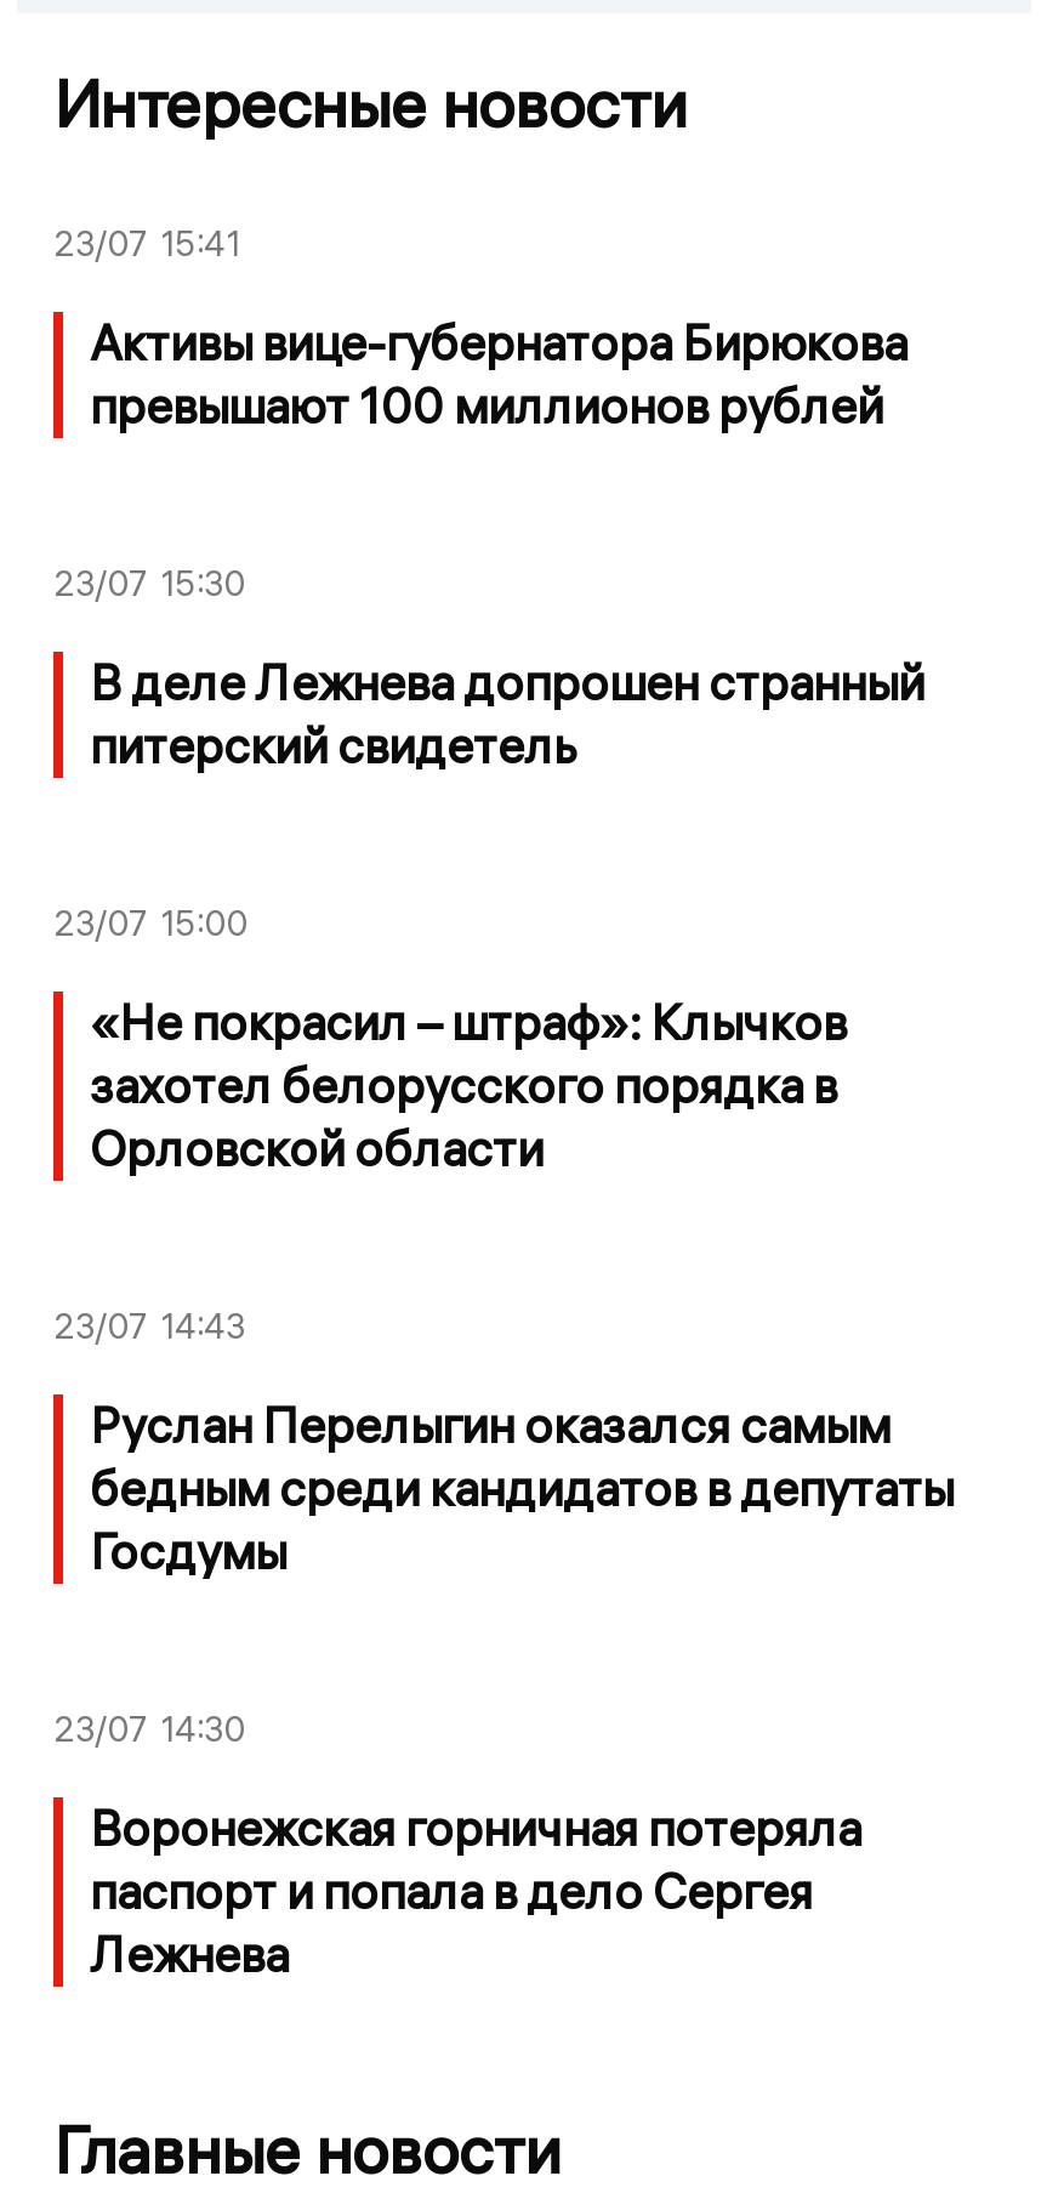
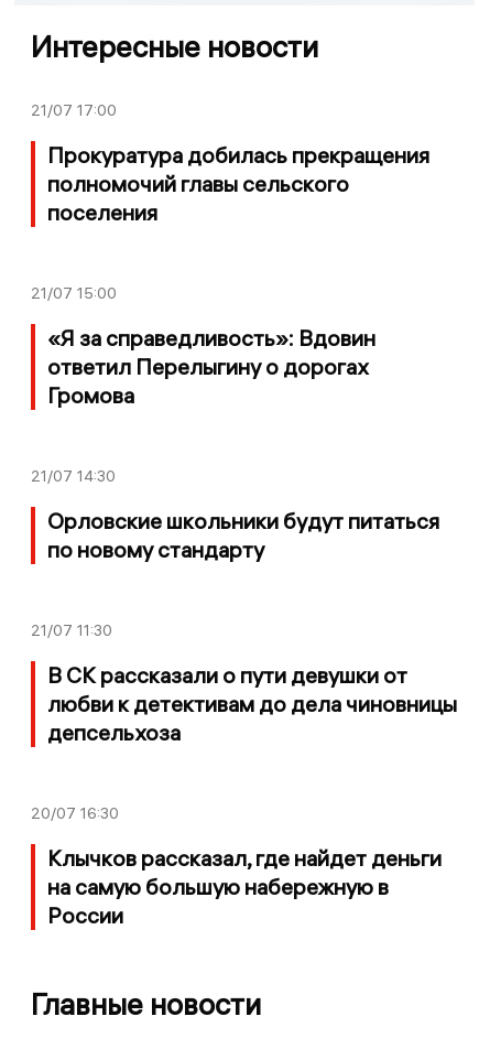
- 23/07 15:41
+ 21/07 17:00

- Активы вице-губернатора Бирюкова
- превышают 100 миллионов рублей
+ Прокуратура добилась прекращения
+ полномочий главы сельского
+ поселения

- 23/07 15:30
+ 21/07 15:00

- В деле Лежнева допрошен странный
- питерский свидетель
+ «Я за справедливость»: Вдовин
+ ответил Перелыгину о дорогах
+ Громова

- 23/07 15:00
+ 21/07 14:30

- «Не покрасил – штраф»: Клычков
- захотел белорусского порядка в
- Орловской области
+ Орловские школьники будут питаться
+ по новому стандарту

- 23/07 14:43
+ 21/07 11:30

- Руслан Перелыгин оказался самым
- бедным среди кандидатов в депутаты
- Госдумы
+ В СК рассказали о пути девушки от
+ любви к детективам до дела чиновницы
+ депсельхоза

- 23/07 14:30
+ 20/07 16:30

- Воронежская горничная потеряла
- паспорт и попала в дело Сергея
- Лежнева
+ Клычков рассказал, где найдет деньги
+ на самую большую набережную в
+ России
